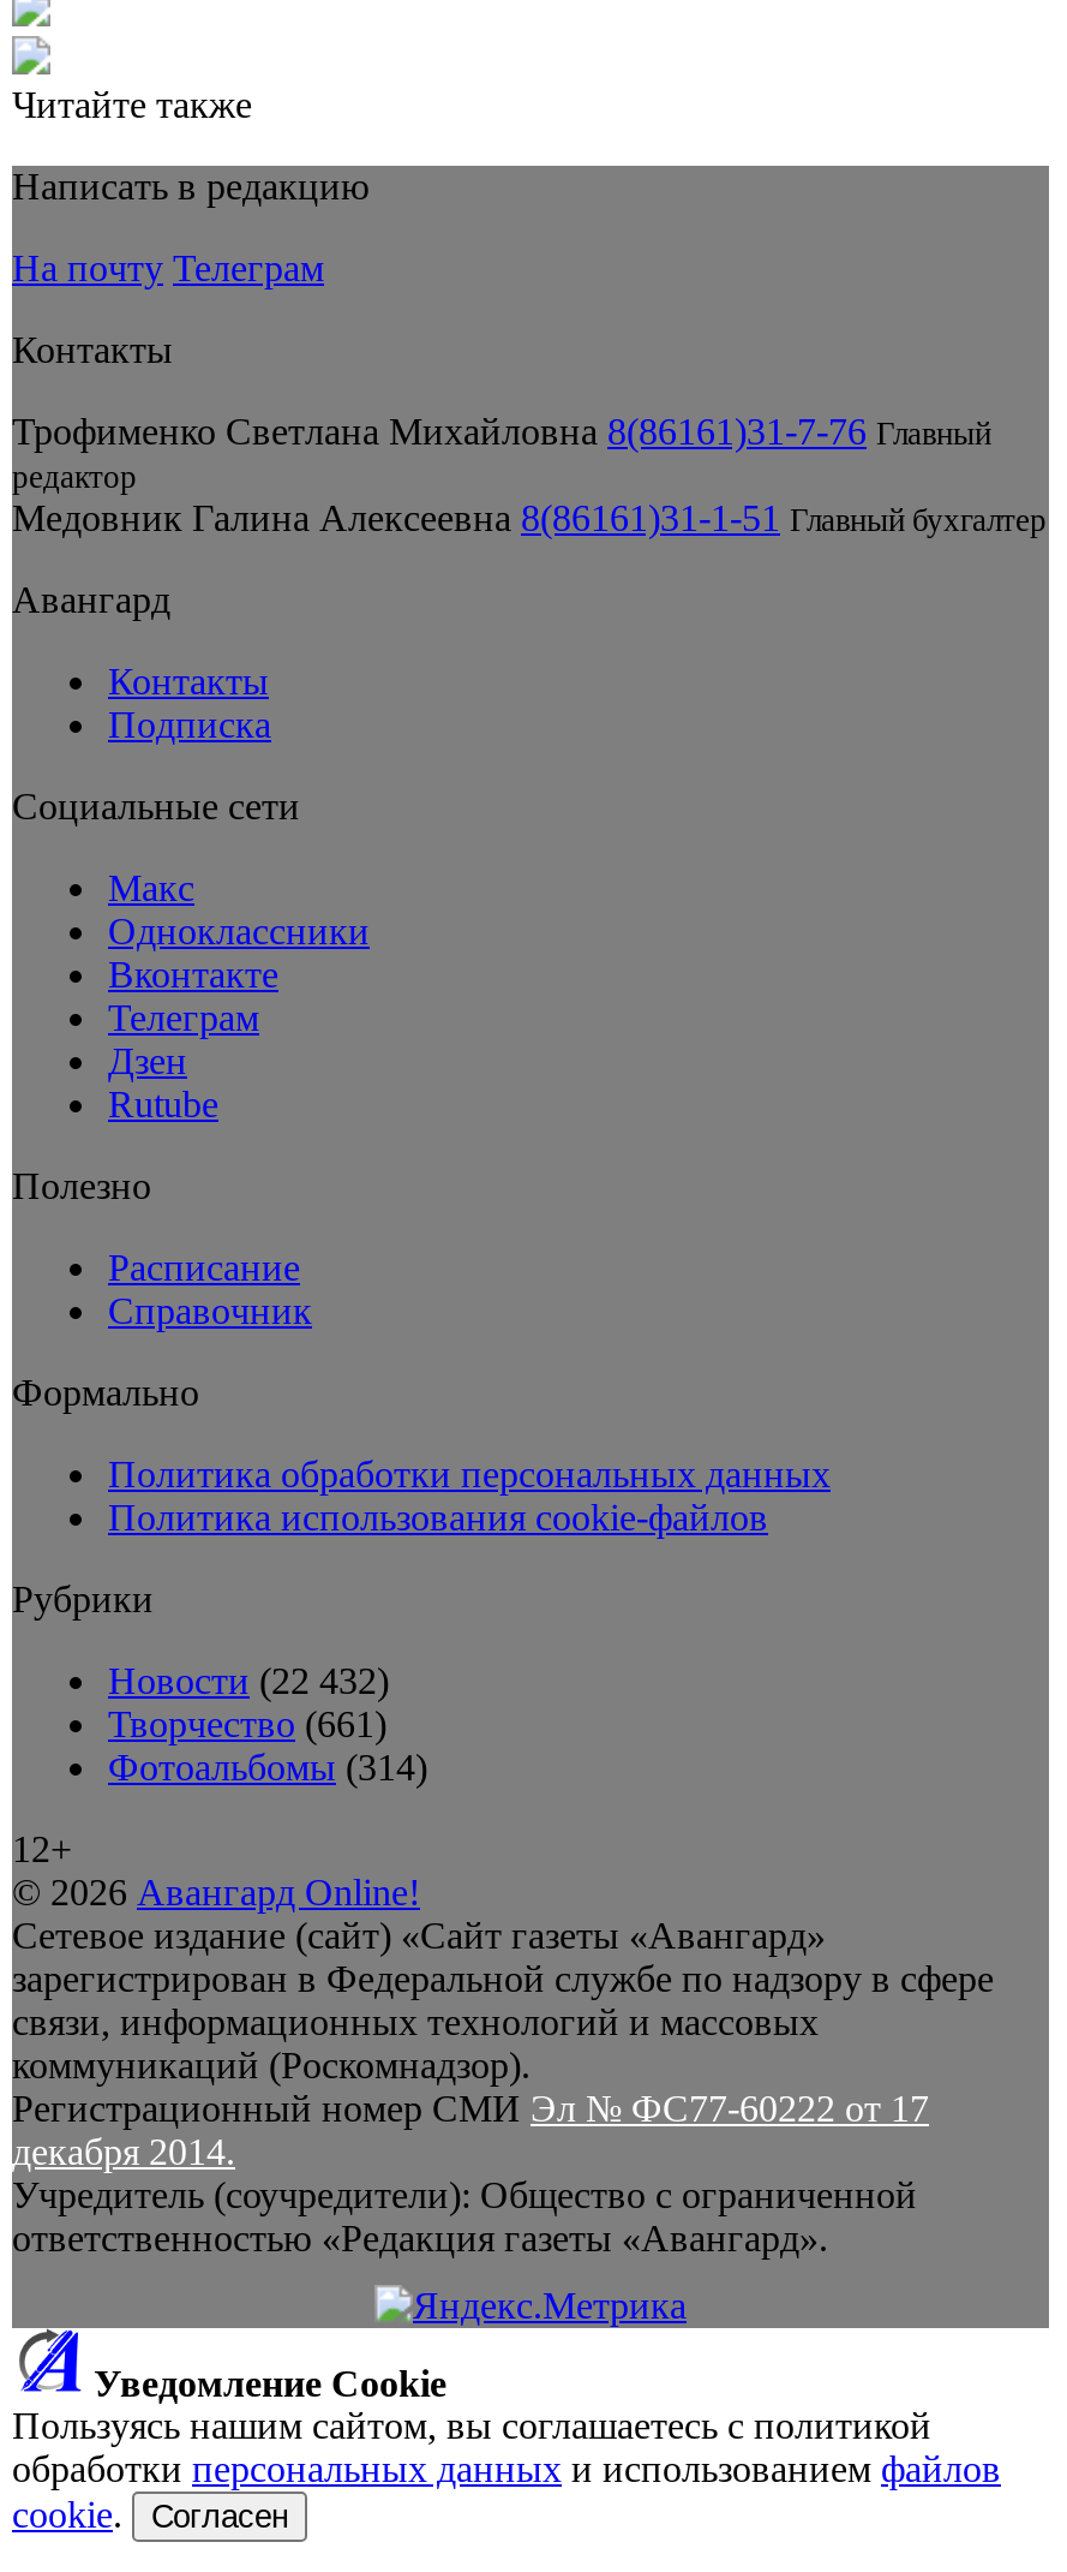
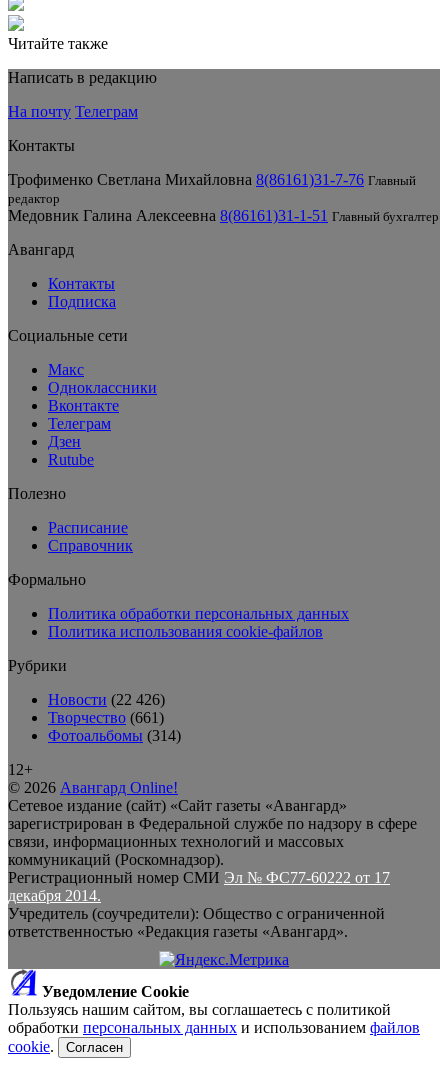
- Новости (22 432)
+ Новости (22 426)
